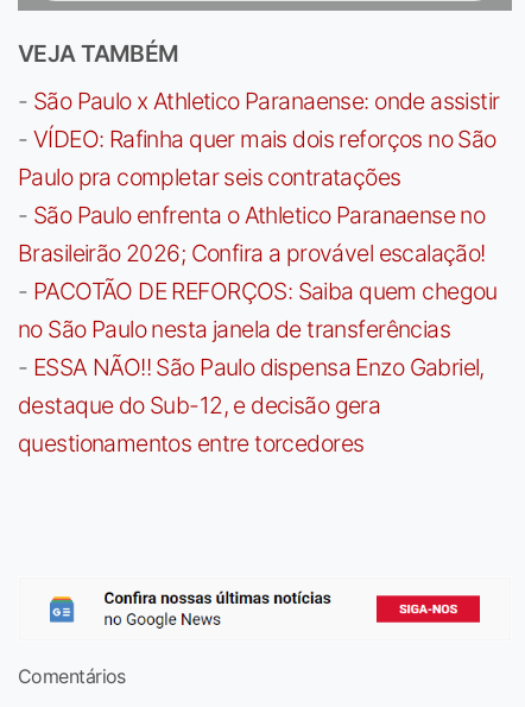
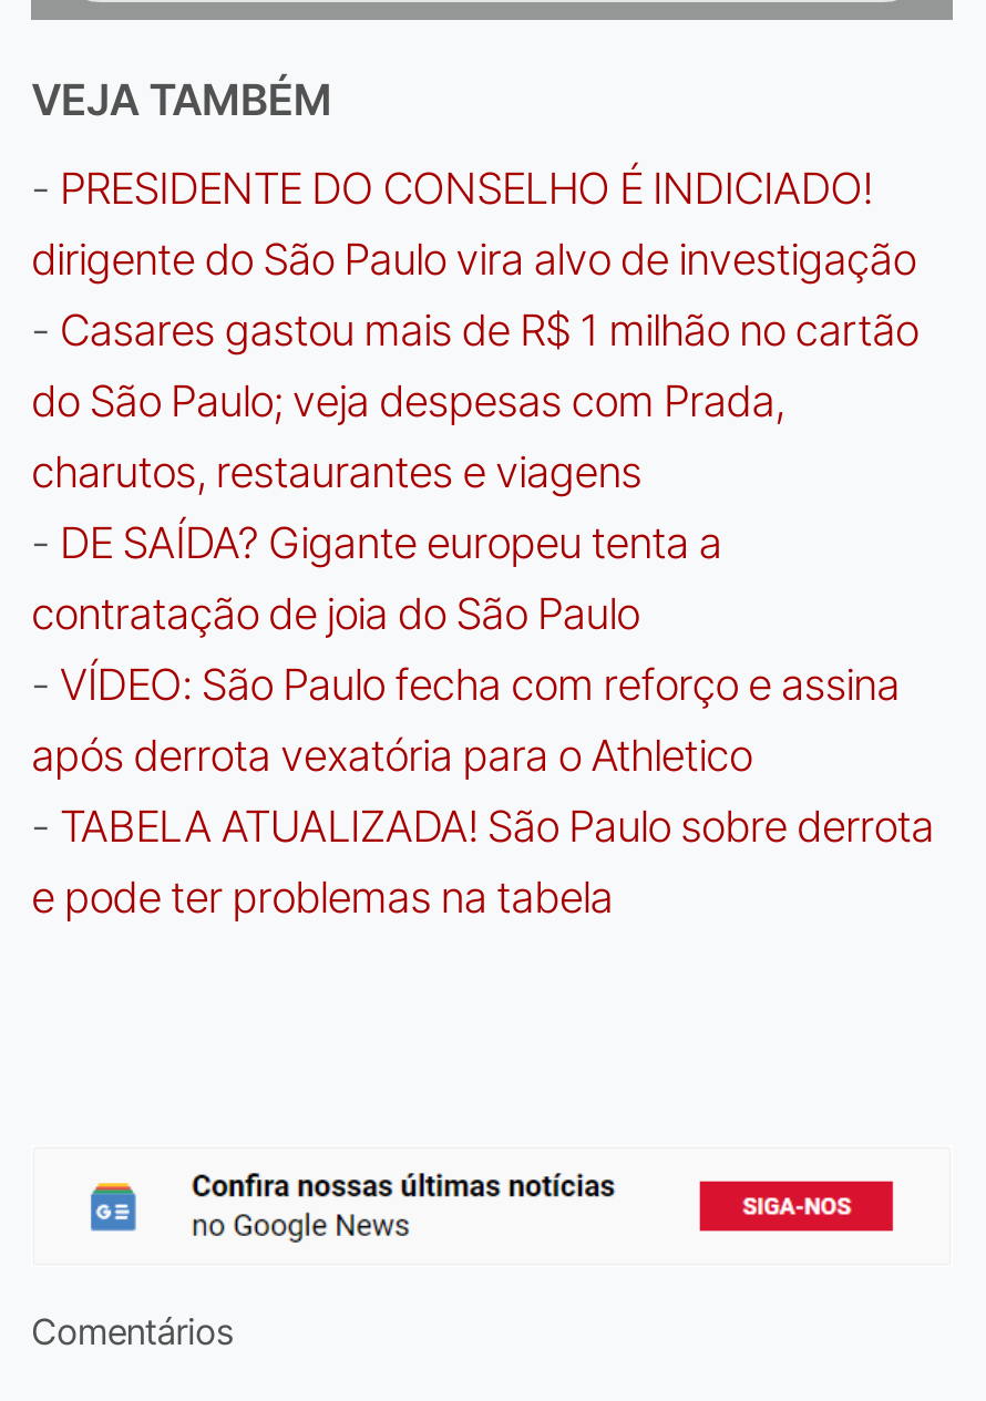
- - São Paulo x Athletico Paranaense: onde assistir
- - VÍDEO: Rafinha quer mais dois reforços no São
- Paulo pra completar seis contratações
- - São Paulo enfrenta o Athletico Paranaense no
- Brasileirão 2026; Confira a provável escalação!
- - PACOTÃO DE REFORÇOS: Saiba quem chegou
- no São Paulo nesta janela de transferências
- - ESSA NÃO!! São Paulo dispensa Enzo Gabriel,
- destaque do Sub-12, e decisão gera
- questionamentos entre torcedores
+ - PRESIDENTE DO CONSELHO É INDICIADO!
+ dirigente do São Paulo vira alvo de investigação
+ - Casares gastou mais de R$ 1 milhão no cartão
+ do São Paulo; veja despesas com Prada,
+ charutos, restaurantes e viagens
+ - DE SAÍDA? Gigante europeu tenta a
+ contratação de joia do São Paulo
+ - VÍDEO: São Paulo fecha com reforço e assina
+ após derrota vexatória para o Athletico
+ - TABELA ATUALIZADA! São Paulo sobre derrota
+ e pode ter problemas na tabela
